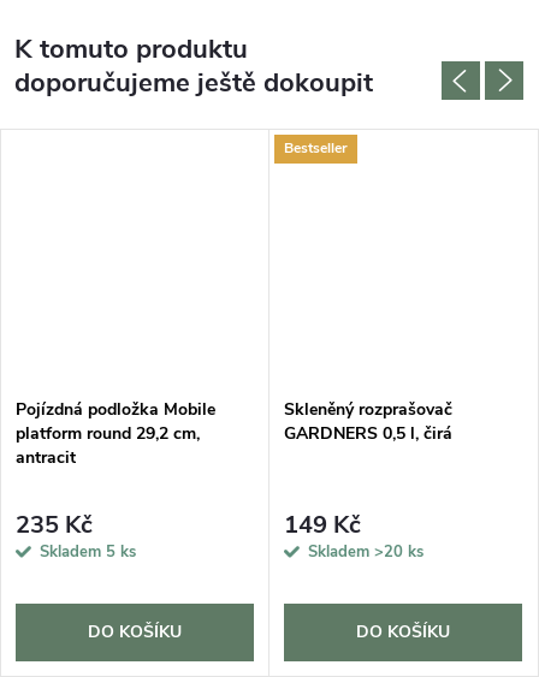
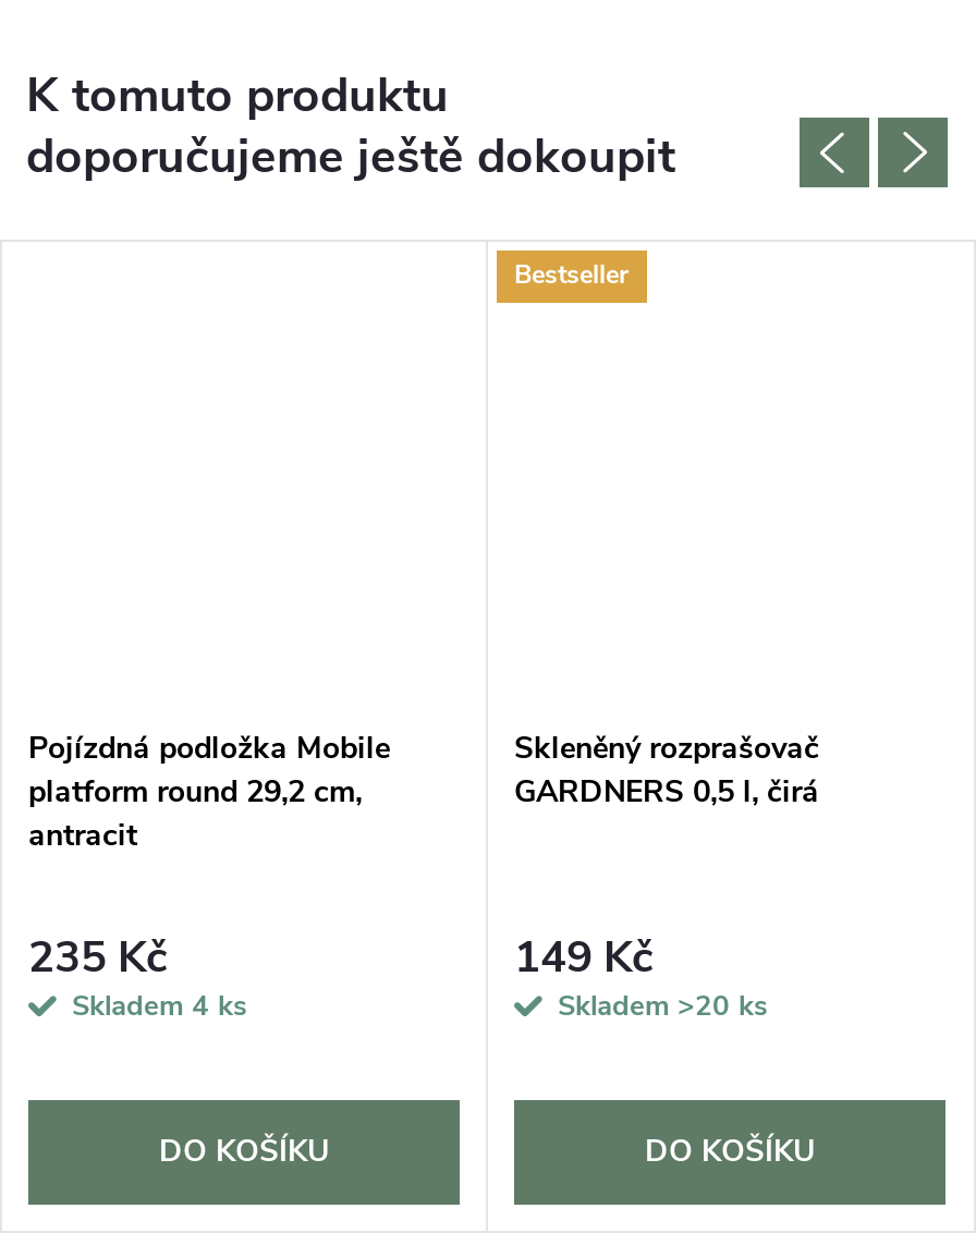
- Skladem 5 ks
+ Skladem 4 ks
